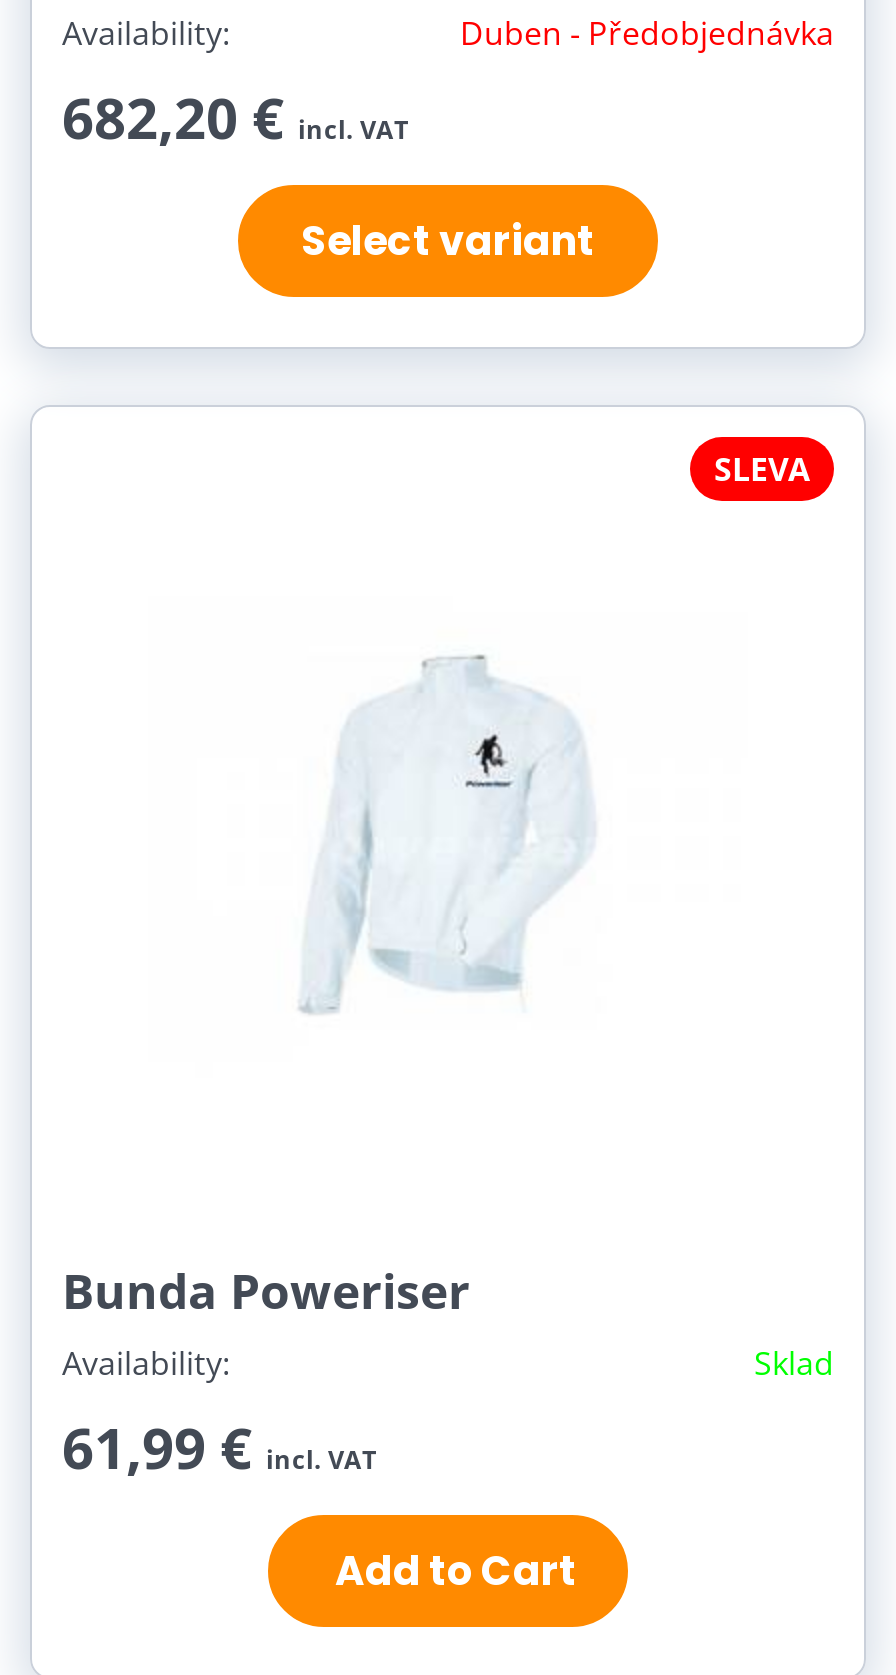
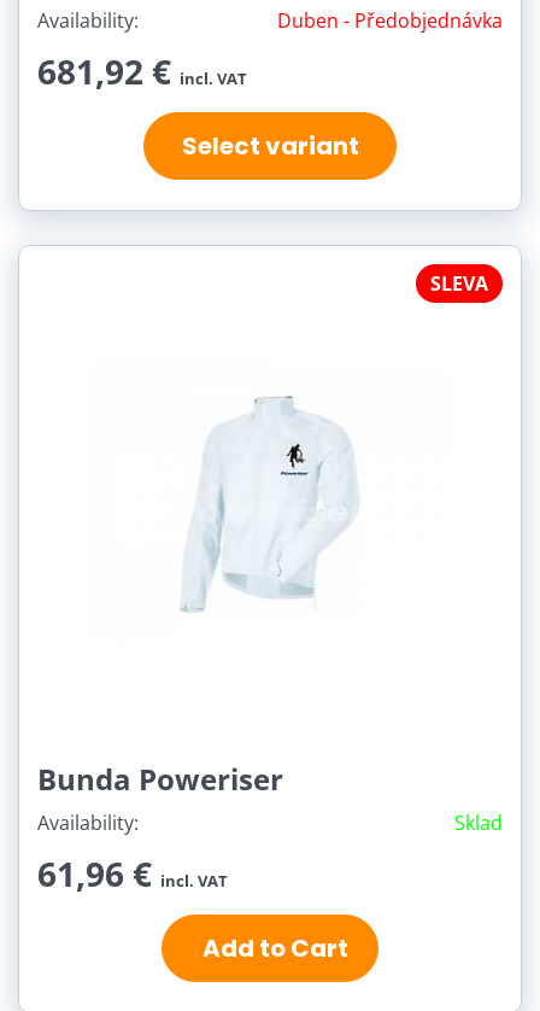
- 682,20 €incl. VAT
+ 681,92 €incl. VAT

- 61,99 €incl. VAT
+ 61,96 €incl. VAT
